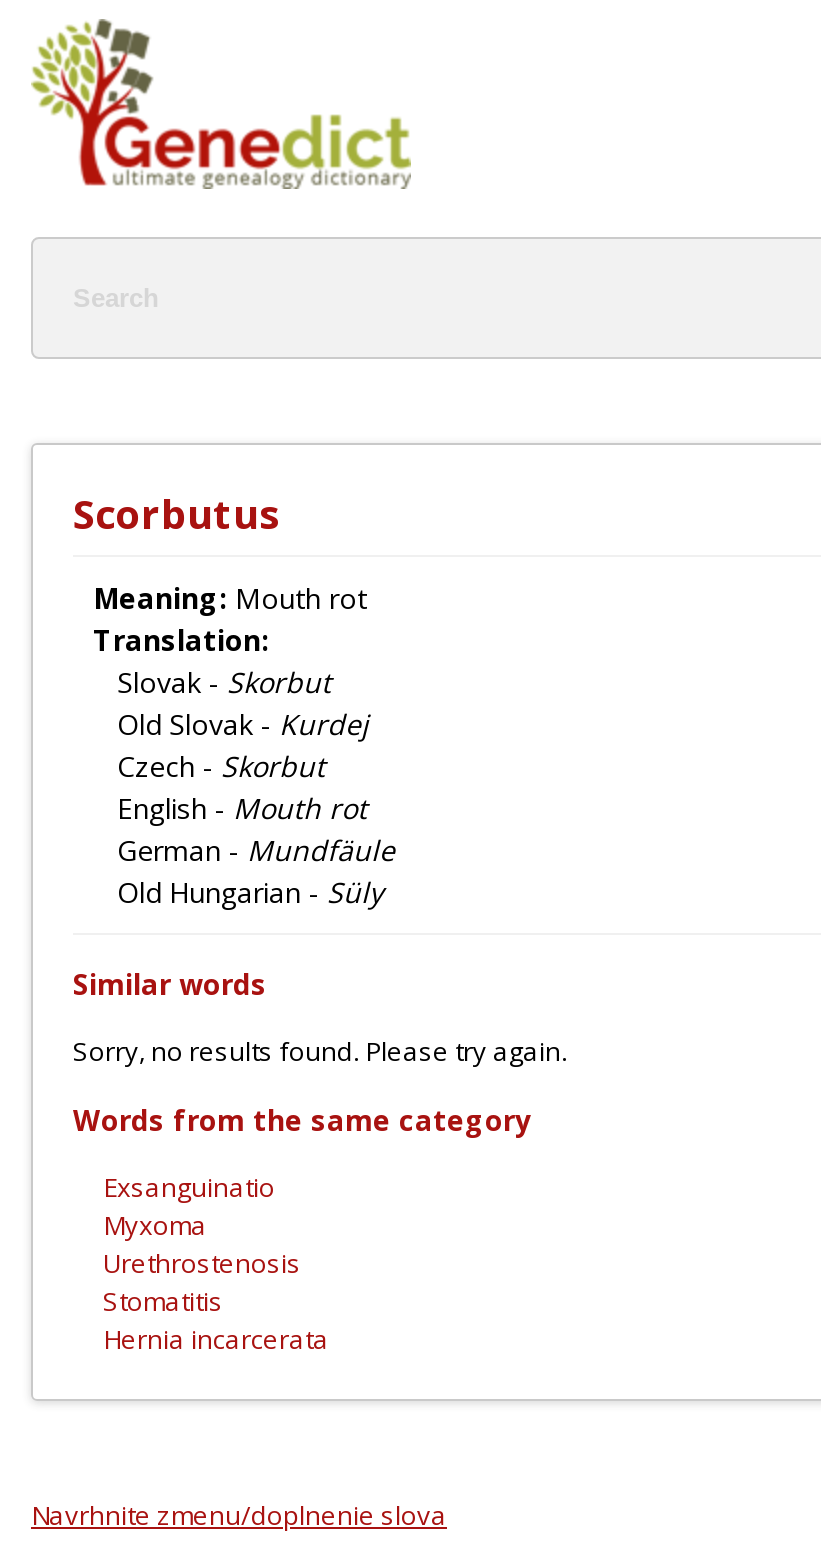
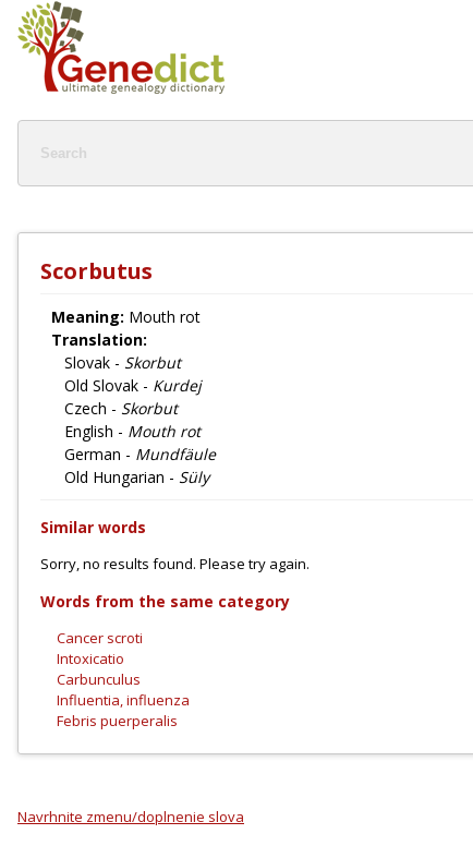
- Exsanguinatio
- Myxoma
- Urethrostenosis
- Stomatitis
- Hernia incarcerata
+ Cancer scroti
+ Intoxicatio
+ Carbunculus
+ Influentia, influenza
+ Febris puerperalis
